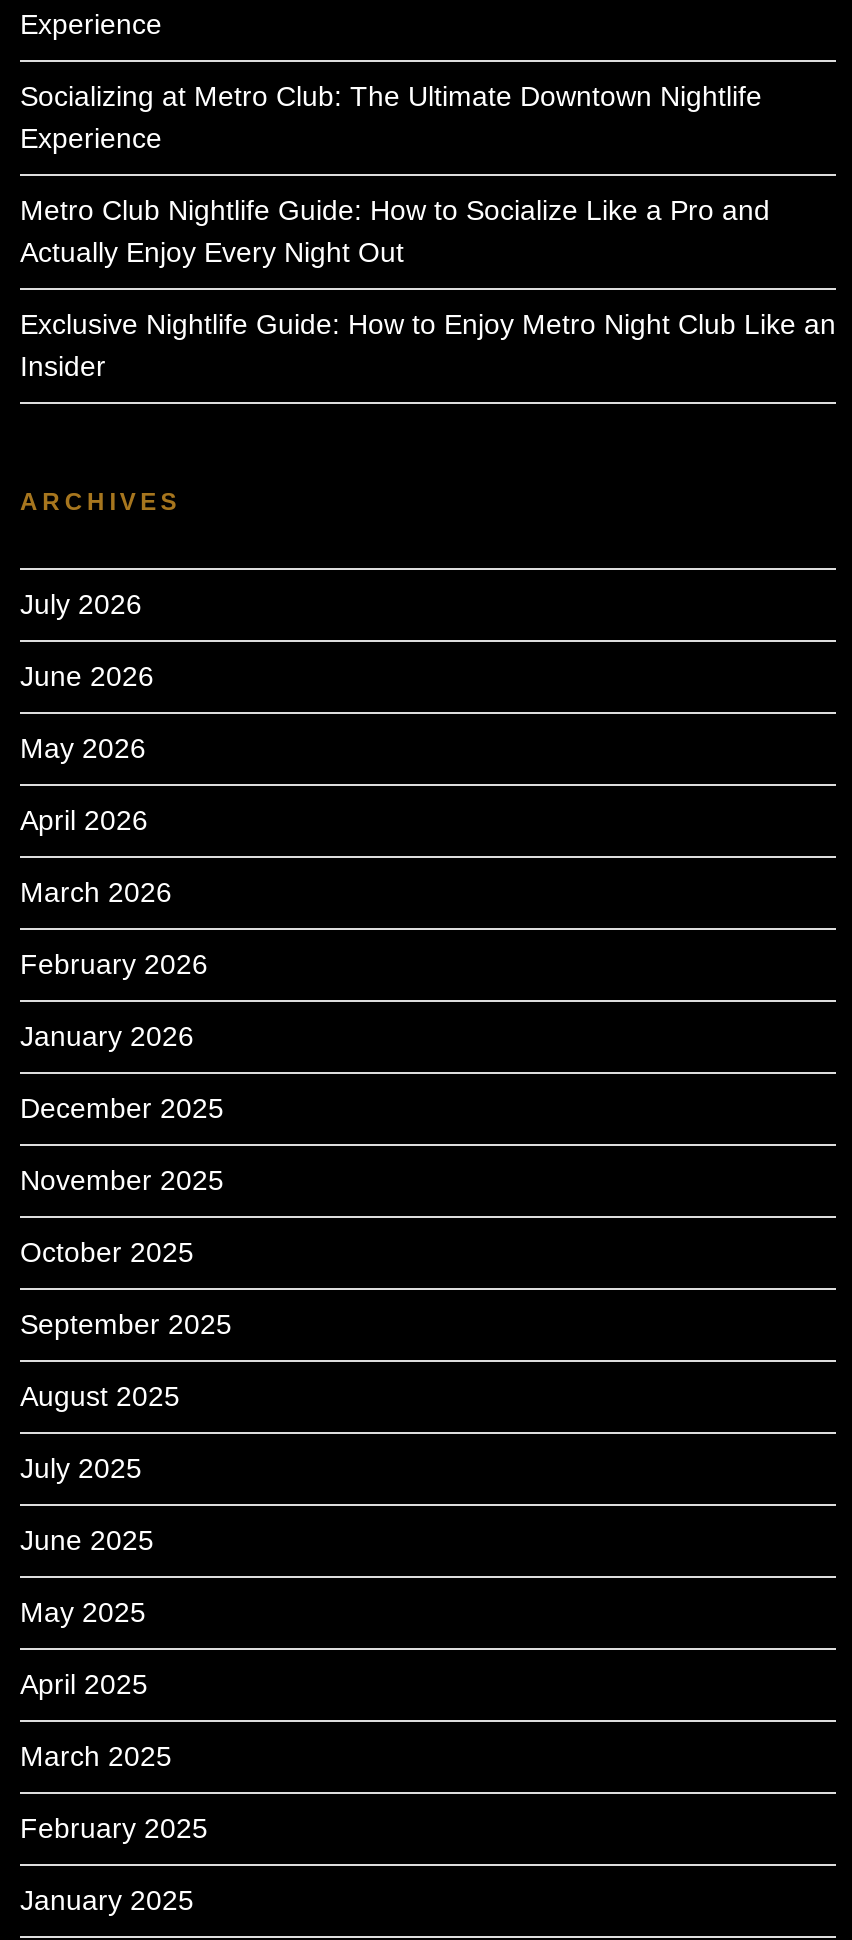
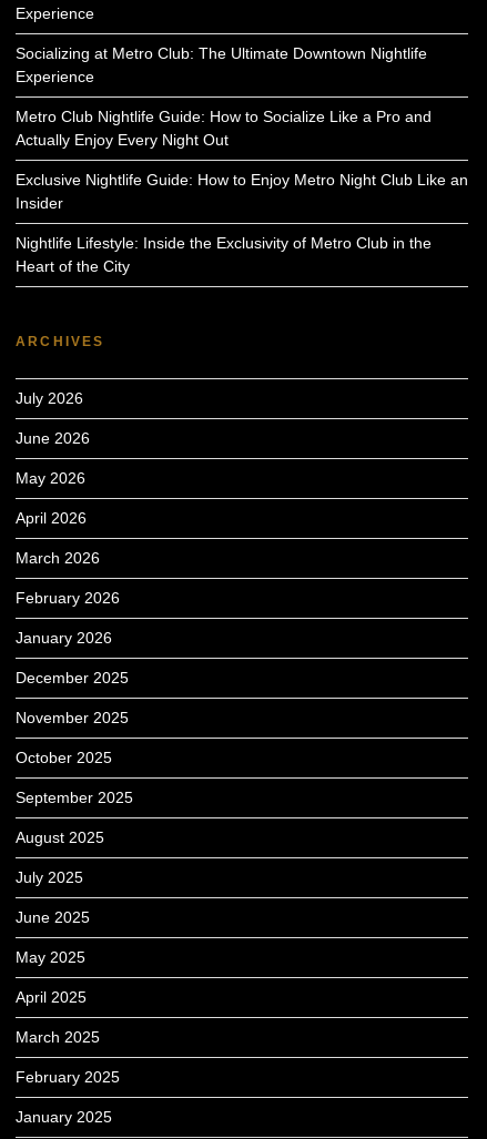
+ Nightlife Lifestyle: Inside the Exclusivity of Metro Club in the
+ Heart of the City
